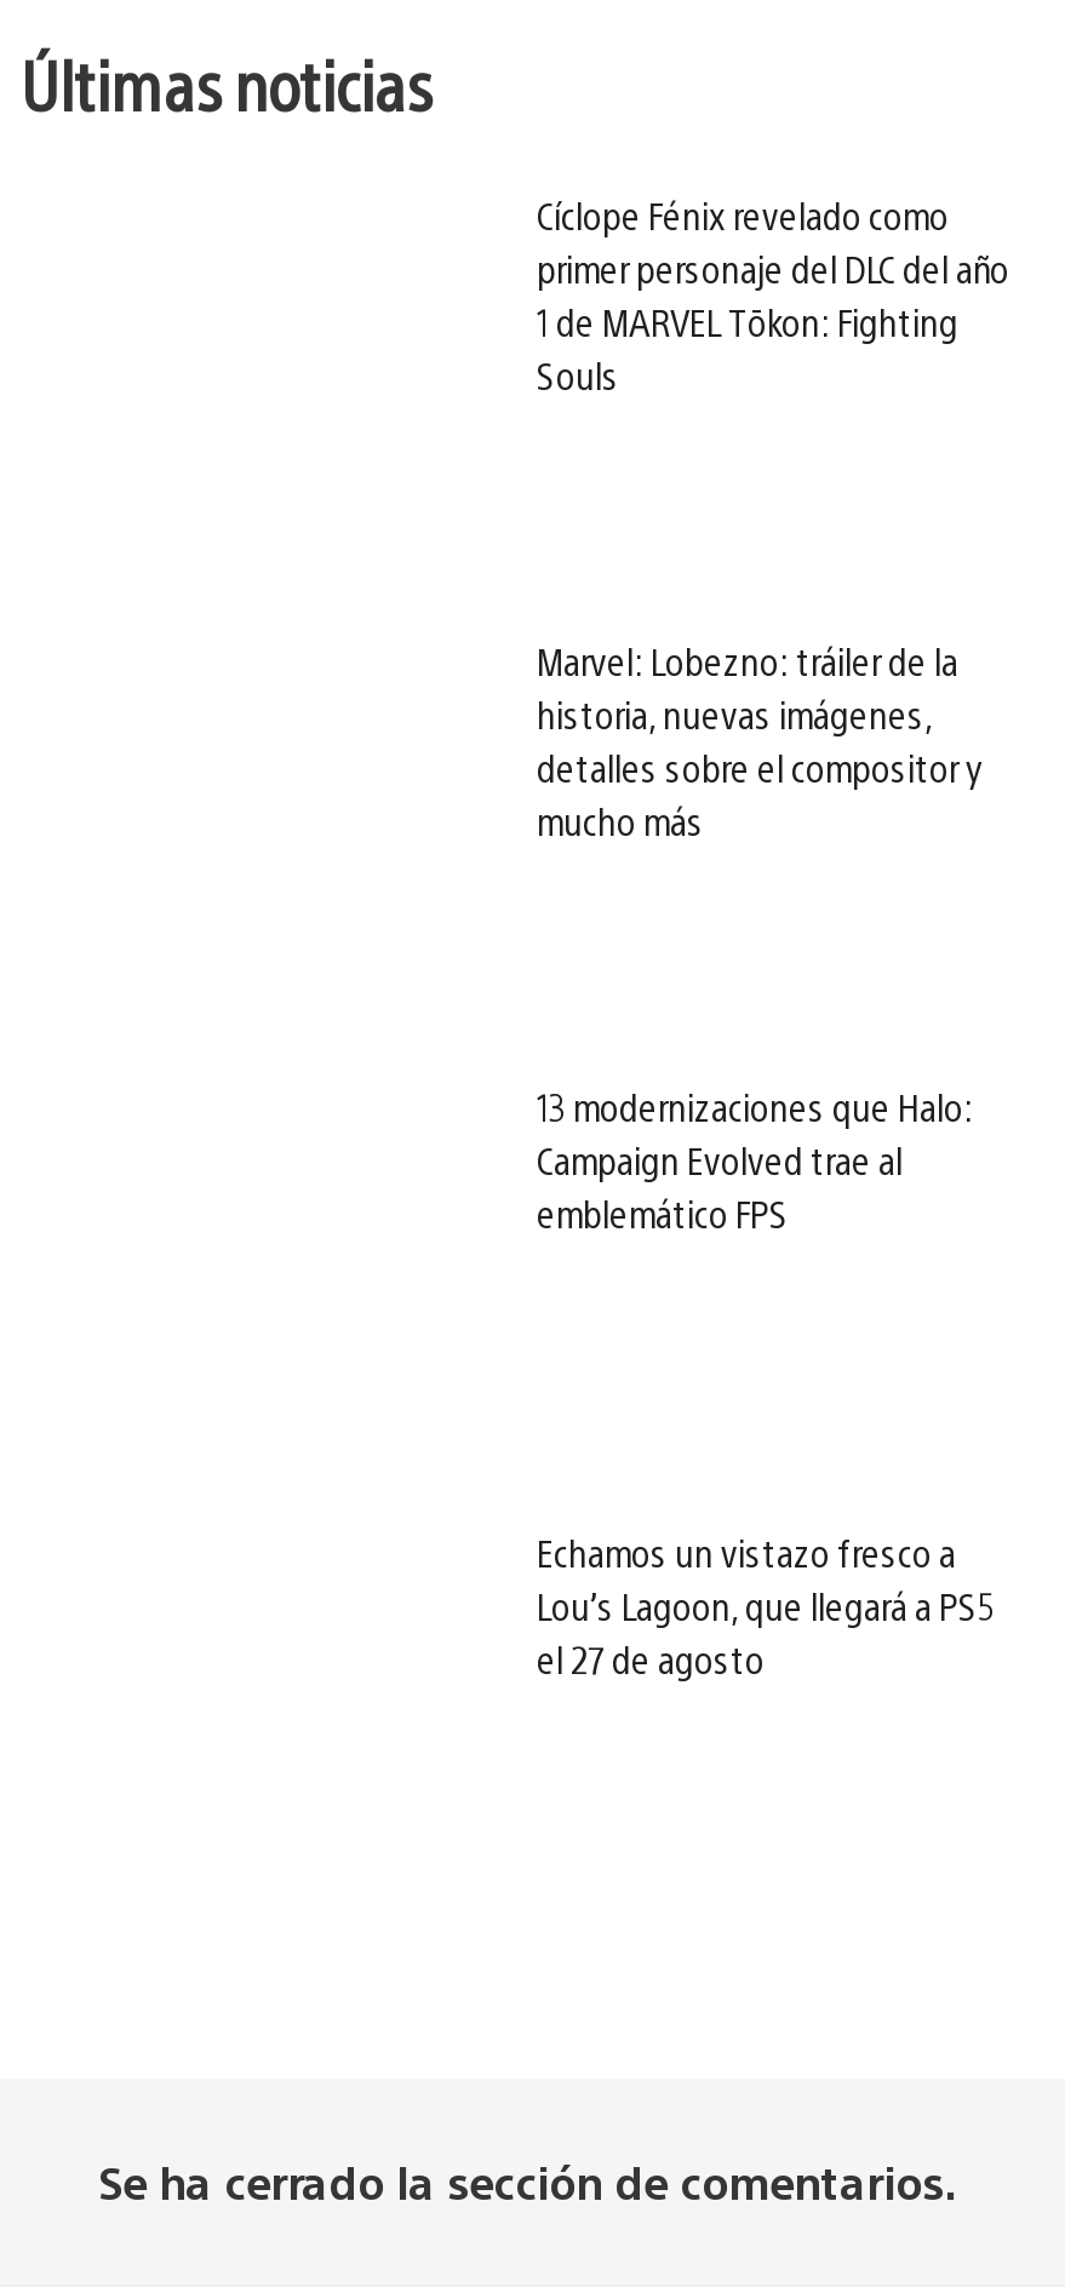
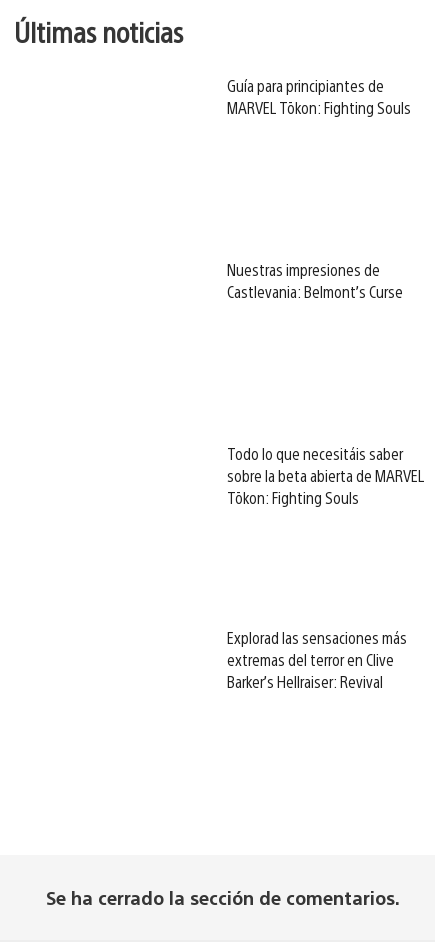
- Cíclope Fénix revelado como
- primer personaje del DLC del año
- 1 de MARVEL Tōkon: Fighting
- Souls
+ Guía para principiantes de
+ MARVEL Tōkon: Fighting Souls

- Marvel: Lobezno: tráiler de la
- historia, nuevas imágenes,
- detalles sobre el compositor y
- mucho más
+ Nuestras impresiones de
+ Castlevania: Belmont’s Curse

- 13 modernizaciones que Halo:
- Campaign Evolved trae al
- emblemático FPS
+ Todo lo que necesitáis saber
+ sobre la beta abierta de MARVEL
+ Tōkon: Fighting Souls

- Echamos un vistazo fresco a
- Lou’s Lagoon, que llegará a PS5
- el 27 de agosto
+ Explorad las sensaciones más
+ extremas del terror en Clive
+ Barker’s Hellraiser: Revival
